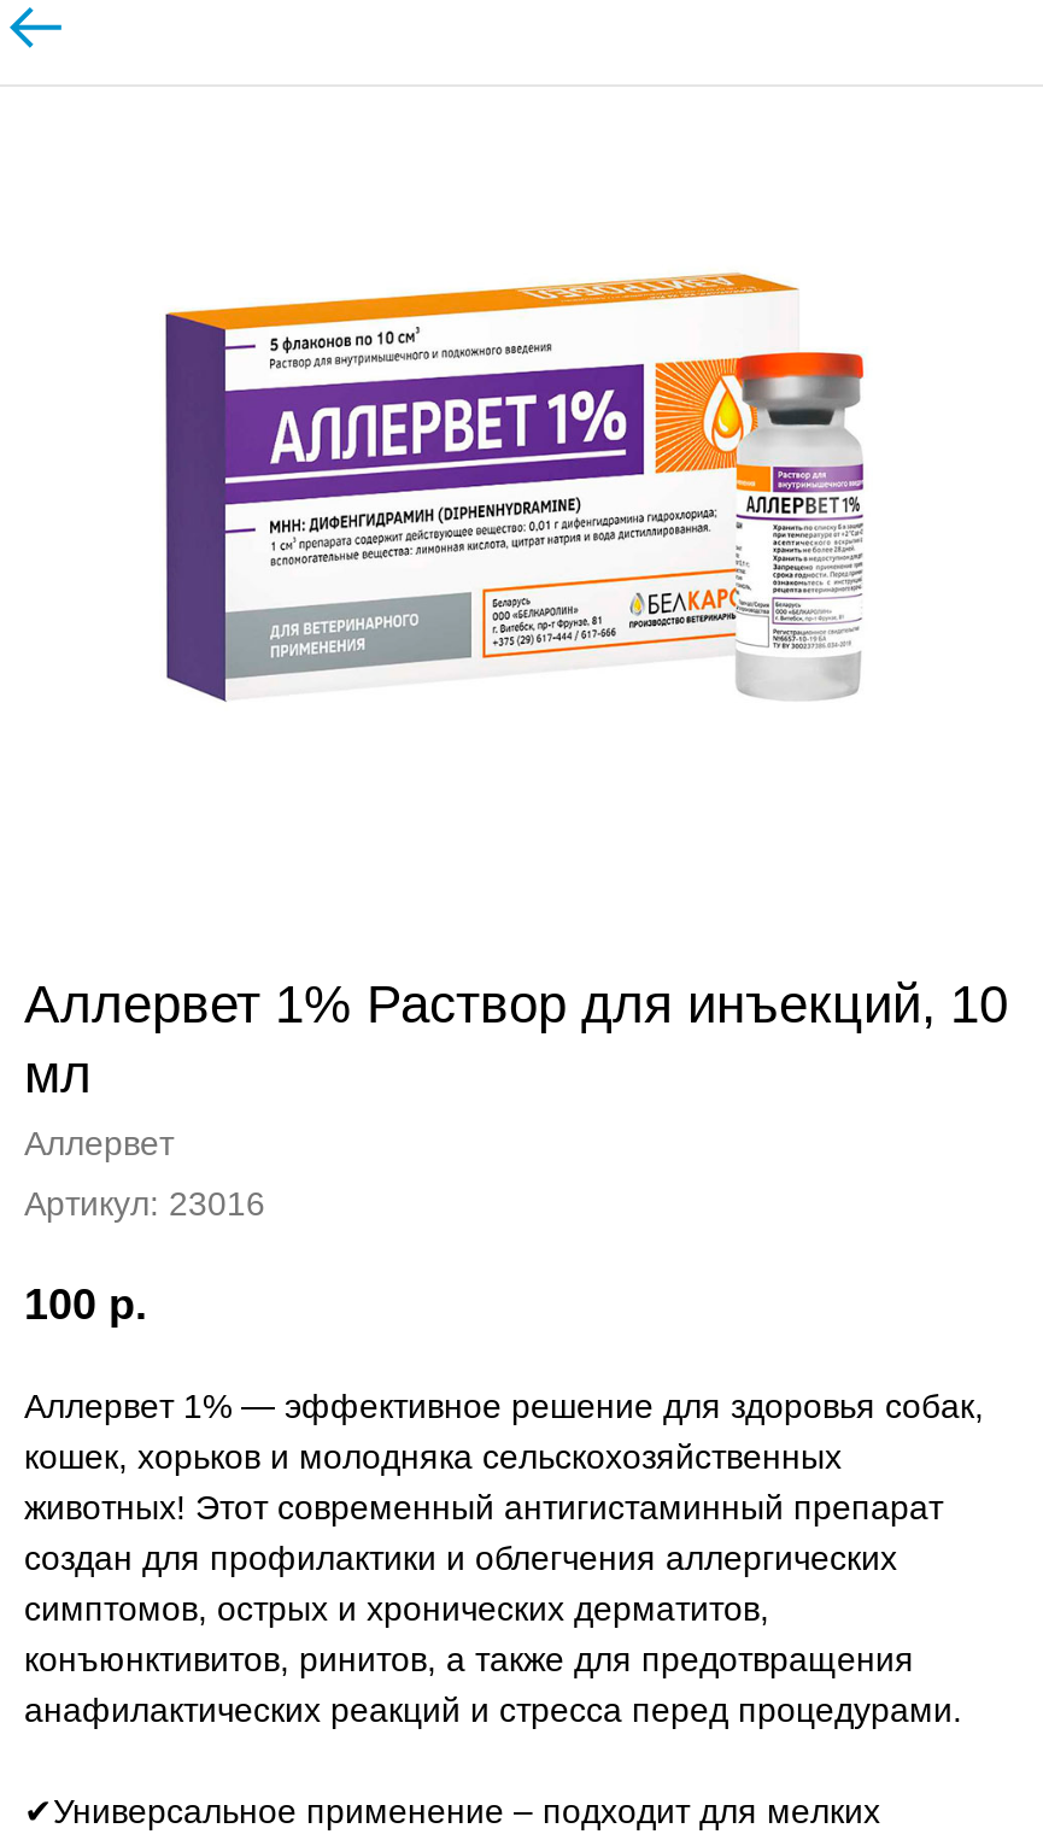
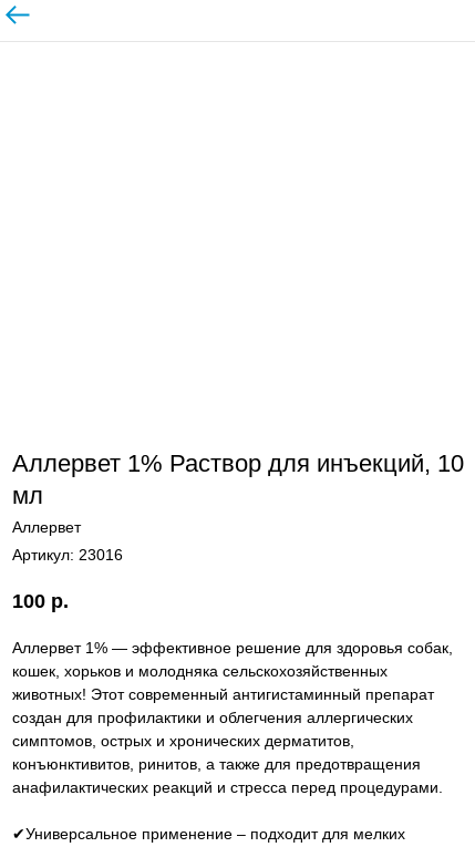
- [image]
